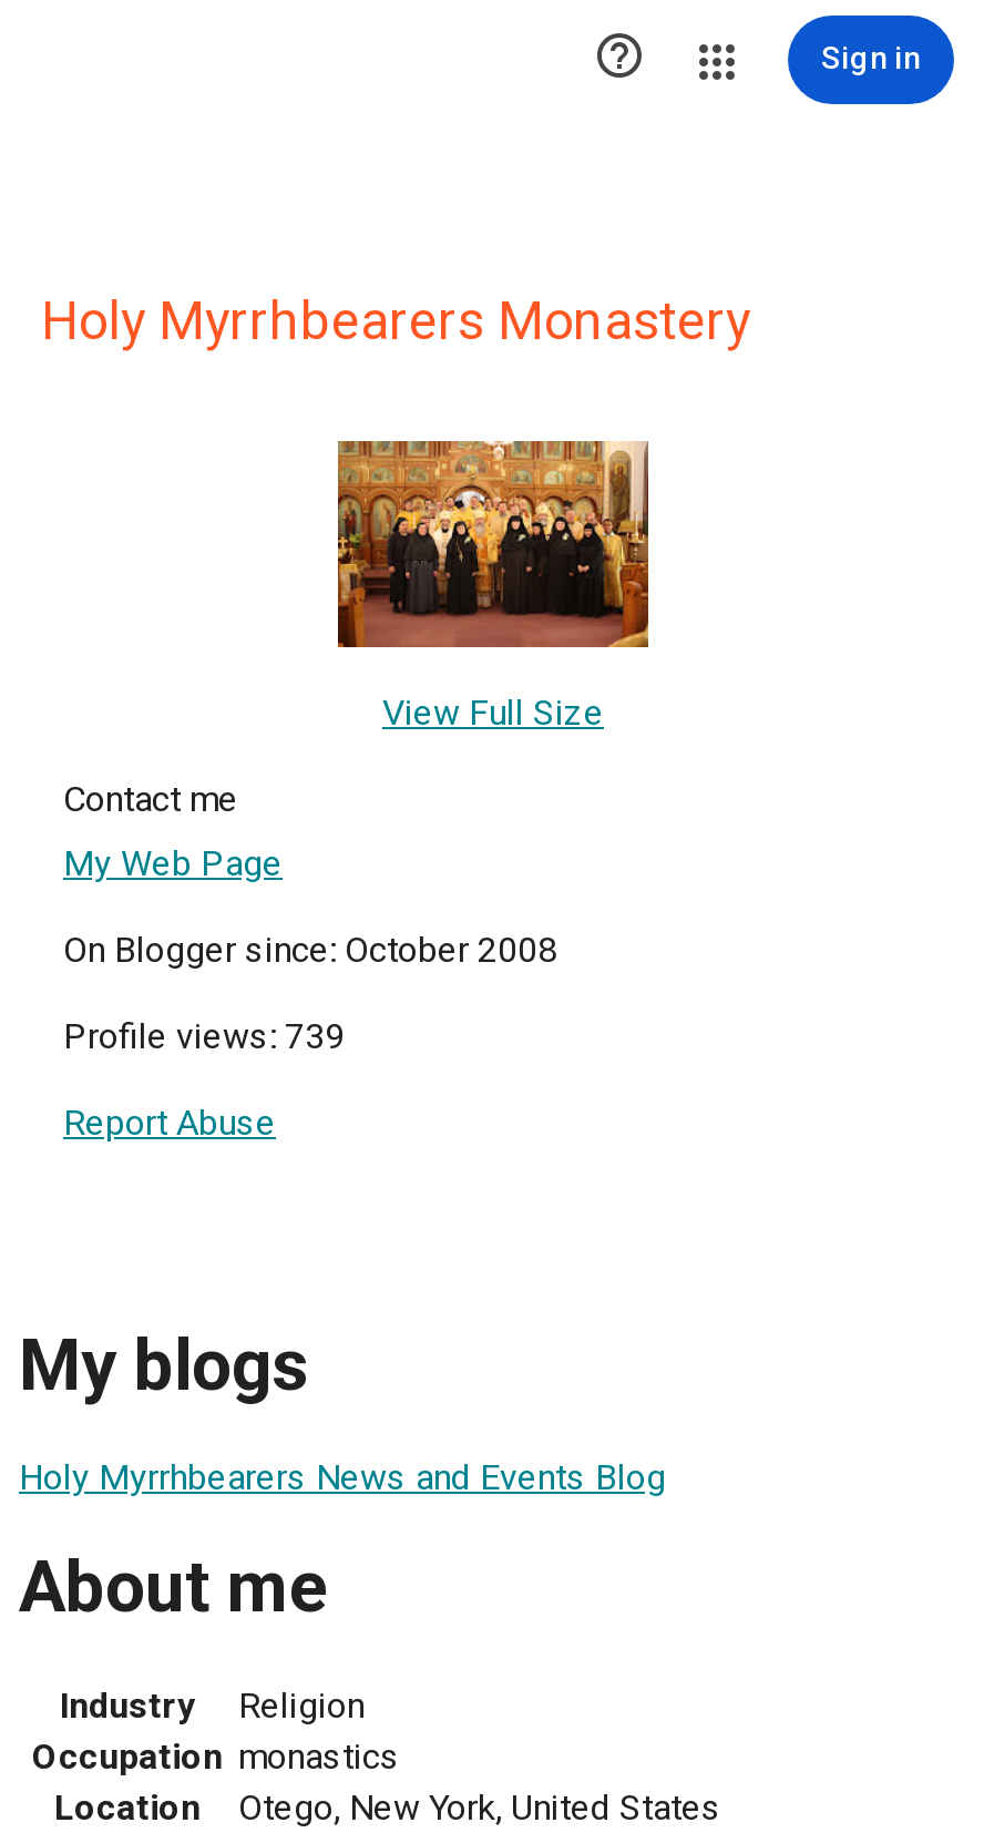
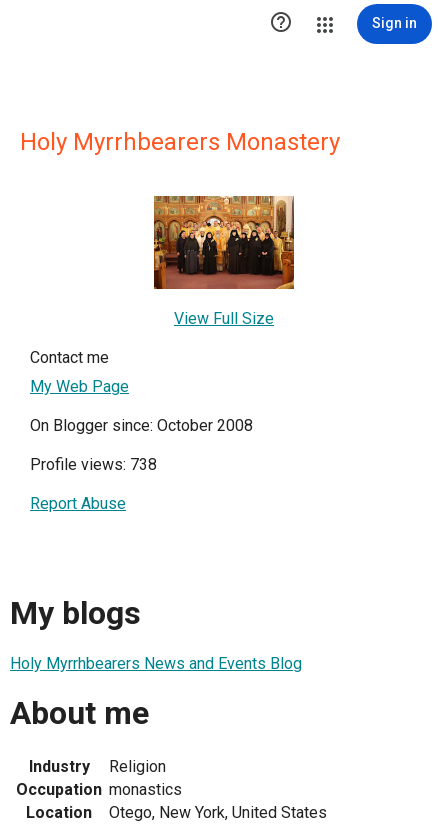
- Profile views: 739
+ Profile views: 738
